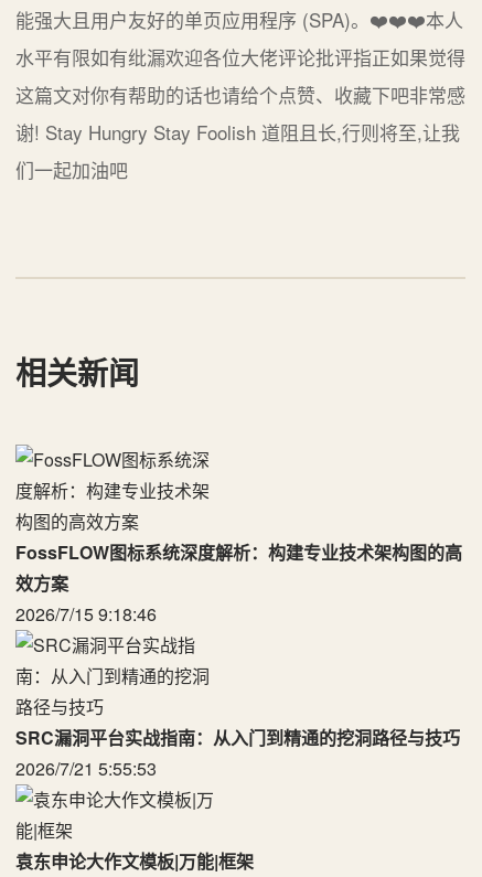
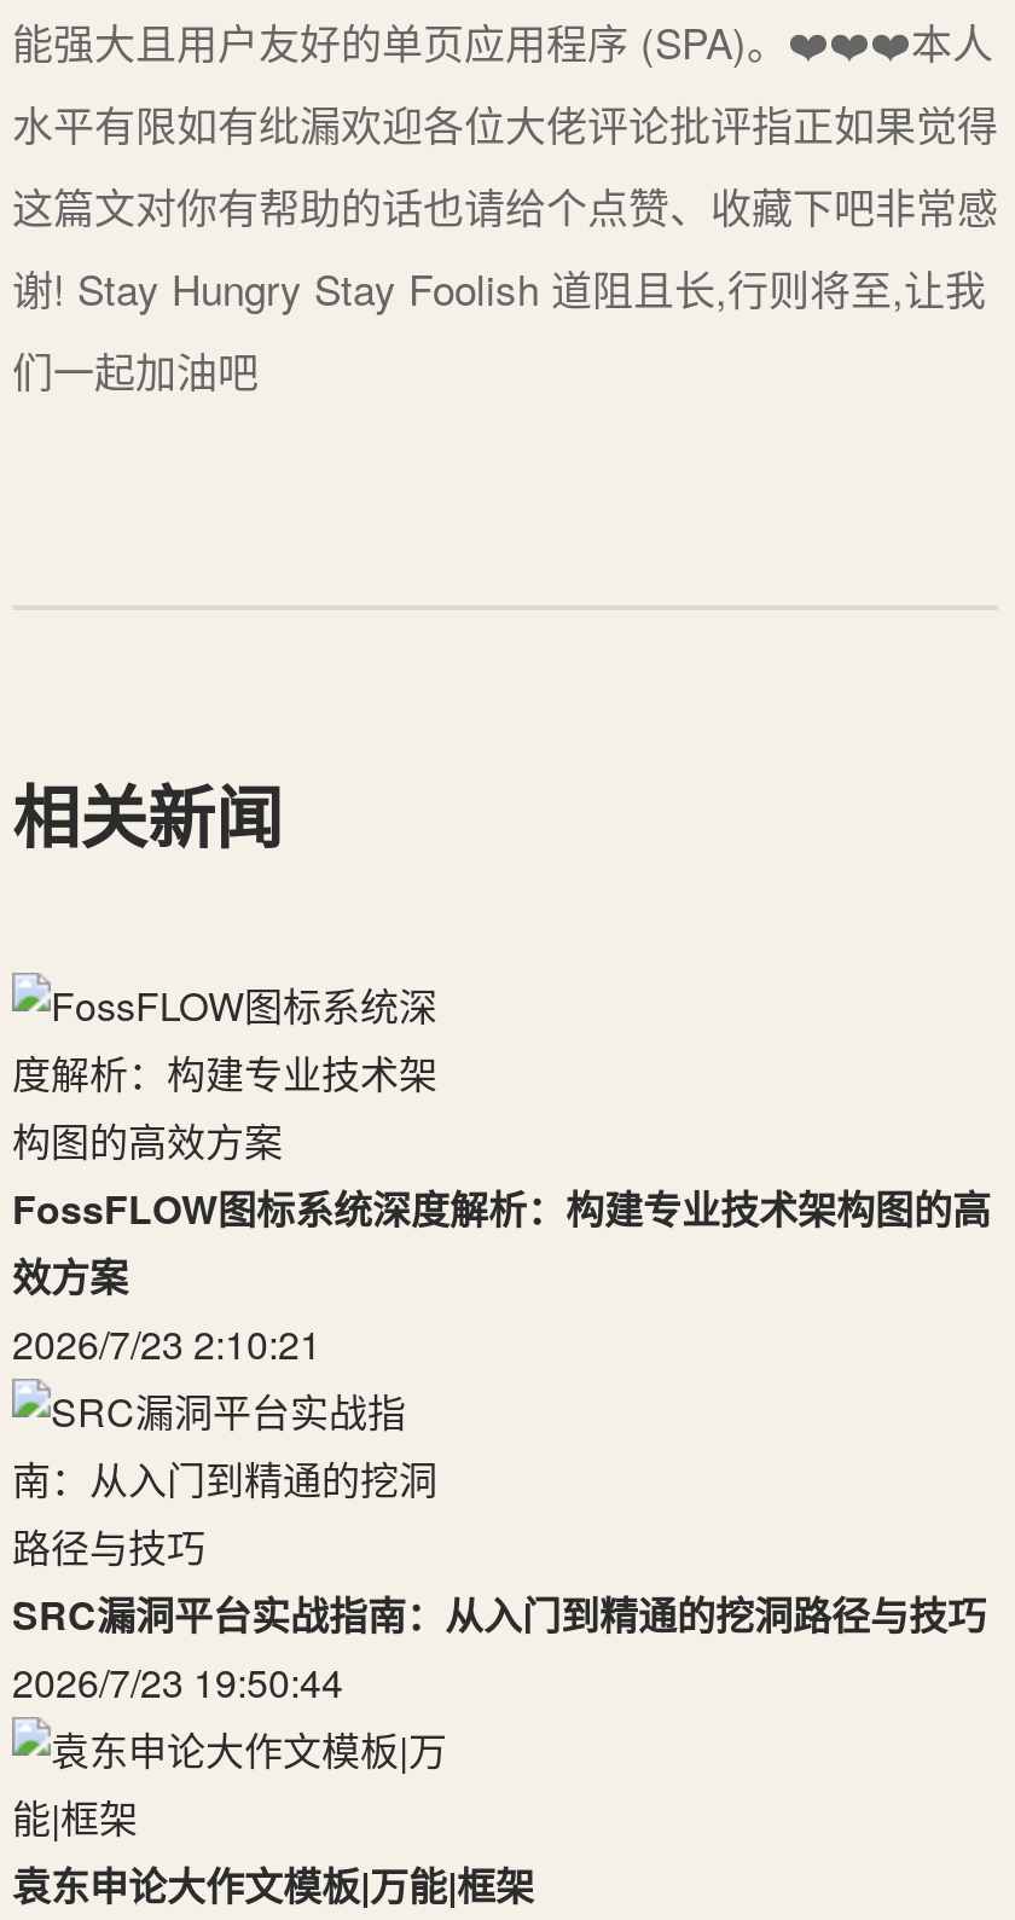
- 2026/7/15 9:18:46
+ 2026/7/23 2:10:21

- 2026/7/21 5:55:53
+ 2026/7/23 19:50:44
